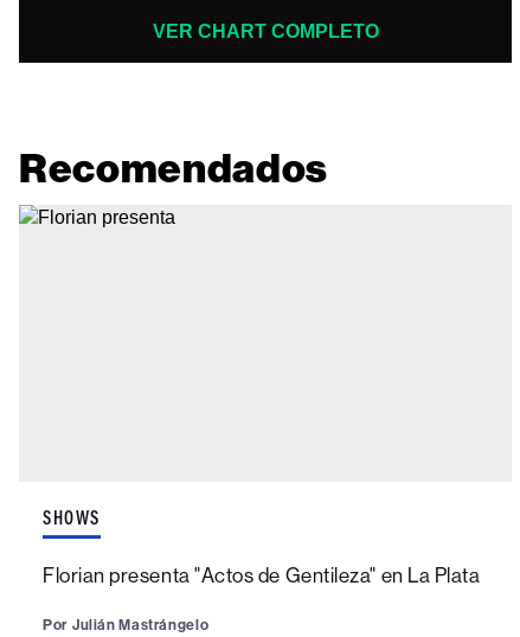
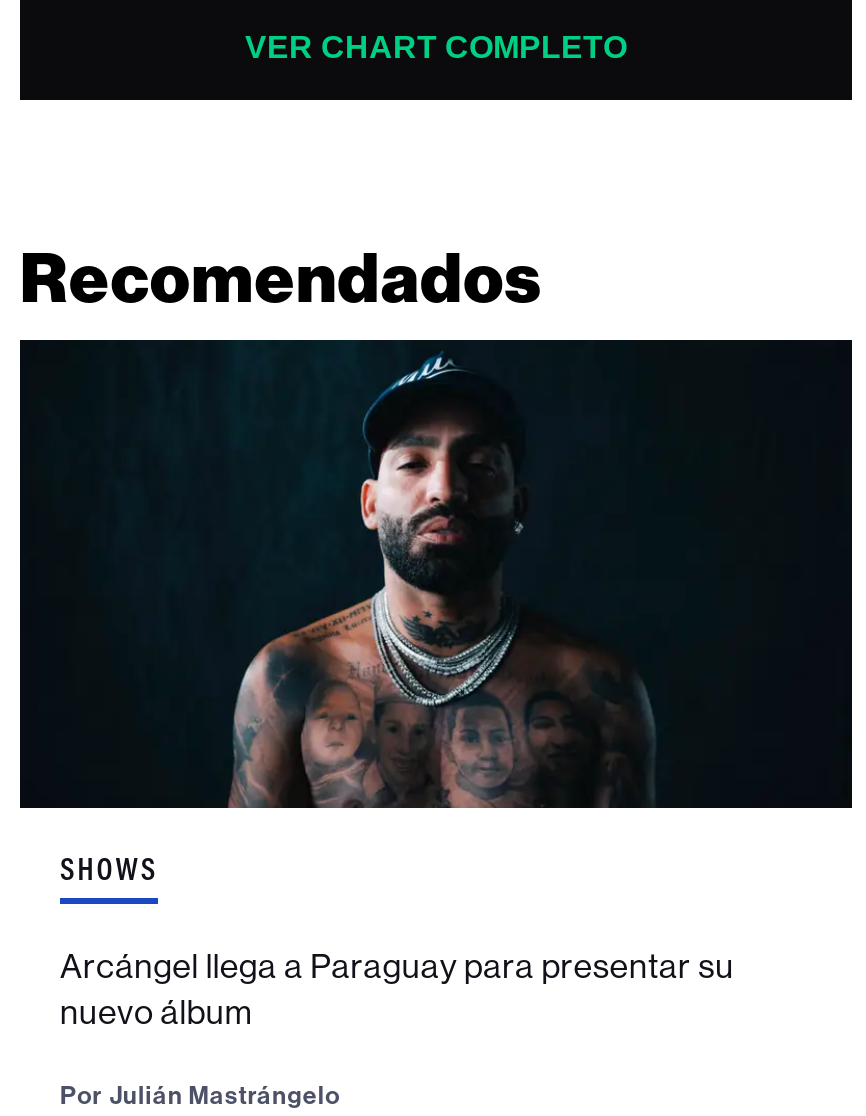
+ [image]

- Florian presenta "Actos de Gentileza" en La Plata
+ Arcángel llega a Paraguay para presentar su
+ nuevo álbum
